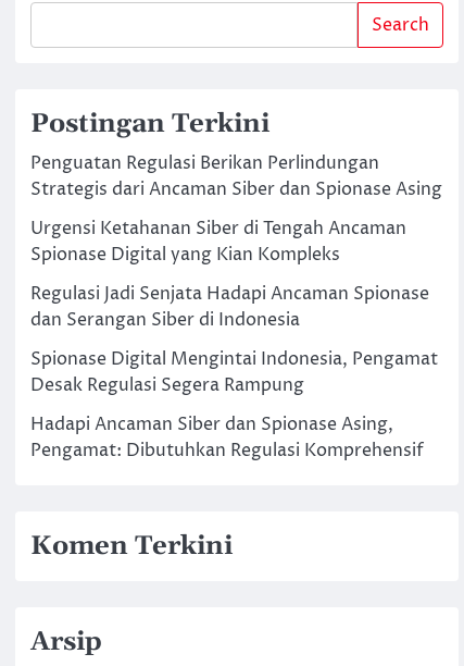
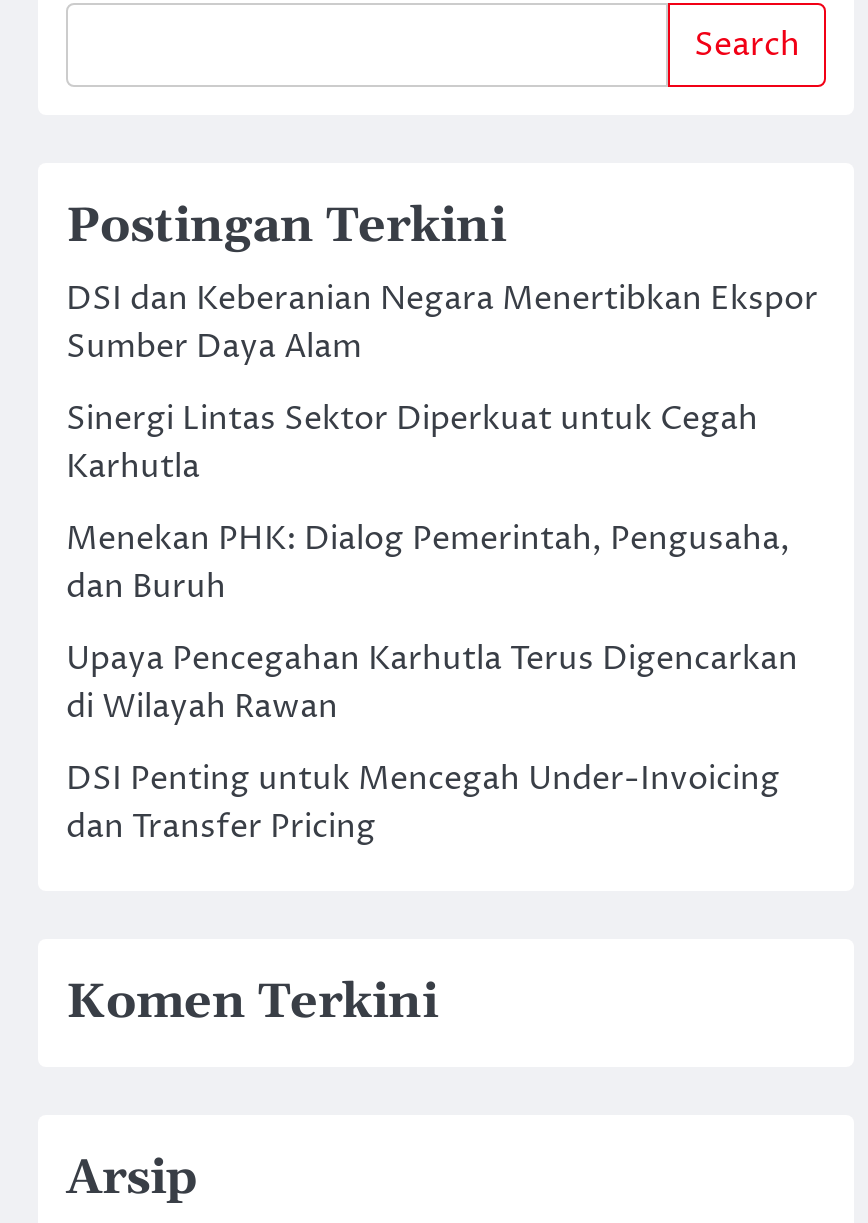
- Penguatan Regulasi Berikan Perlindungan
- Strategis dari Ancaman Siber dan Spionase Asing
+ DSI dan Keberanian Negara Menertibkan Ekspor
+ Sumber Daya Alam

- Urgensi Ketahanan Siber di Tengah Ancaman
- Spionase Digital yang Kian Kompleks
+ Sinergi Lintas Sektor Diperkuat untuk Cegah
+ Karhutla

- Regulasi Jadi Senjata Hadapi Ancaman Spionase
- dan Serangan Siber di Indonesia
+ Menekan PHK: Dialog Pemerintah, Pengusaha,
+ dan Buruh

- Spionase Digital Mengintai Indonesia, Pengamat
- Desak Regulasi Segera Rampung
+ Upaya Pencegahan Karhutla Terus Digencarkan
+ di Wilayah Rawan

- Hadapi Ancaman Siber dan Spionase Asing,
- Pengamat: Dibutuhkan Regulasi Komprehensif
+ DSI Penting untuk Mencegah Under-Invoicing
+ dan Transfer Pricing
